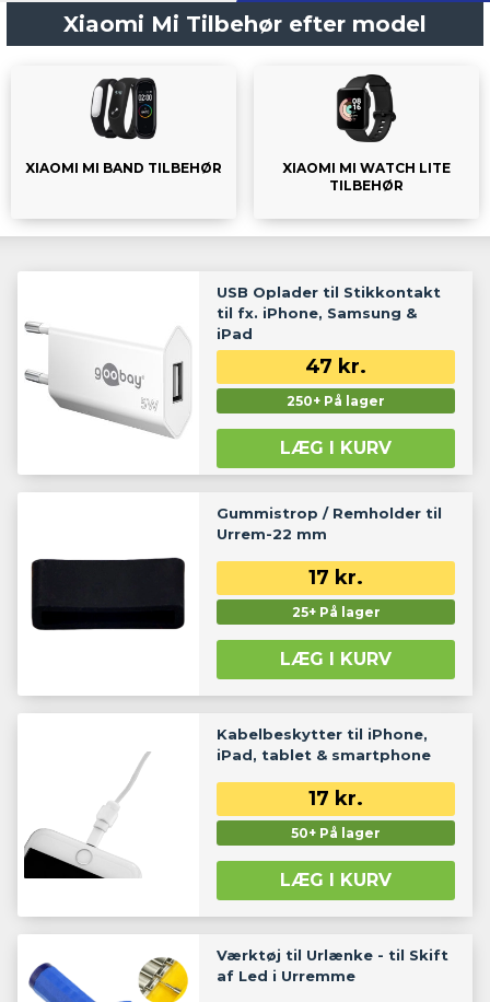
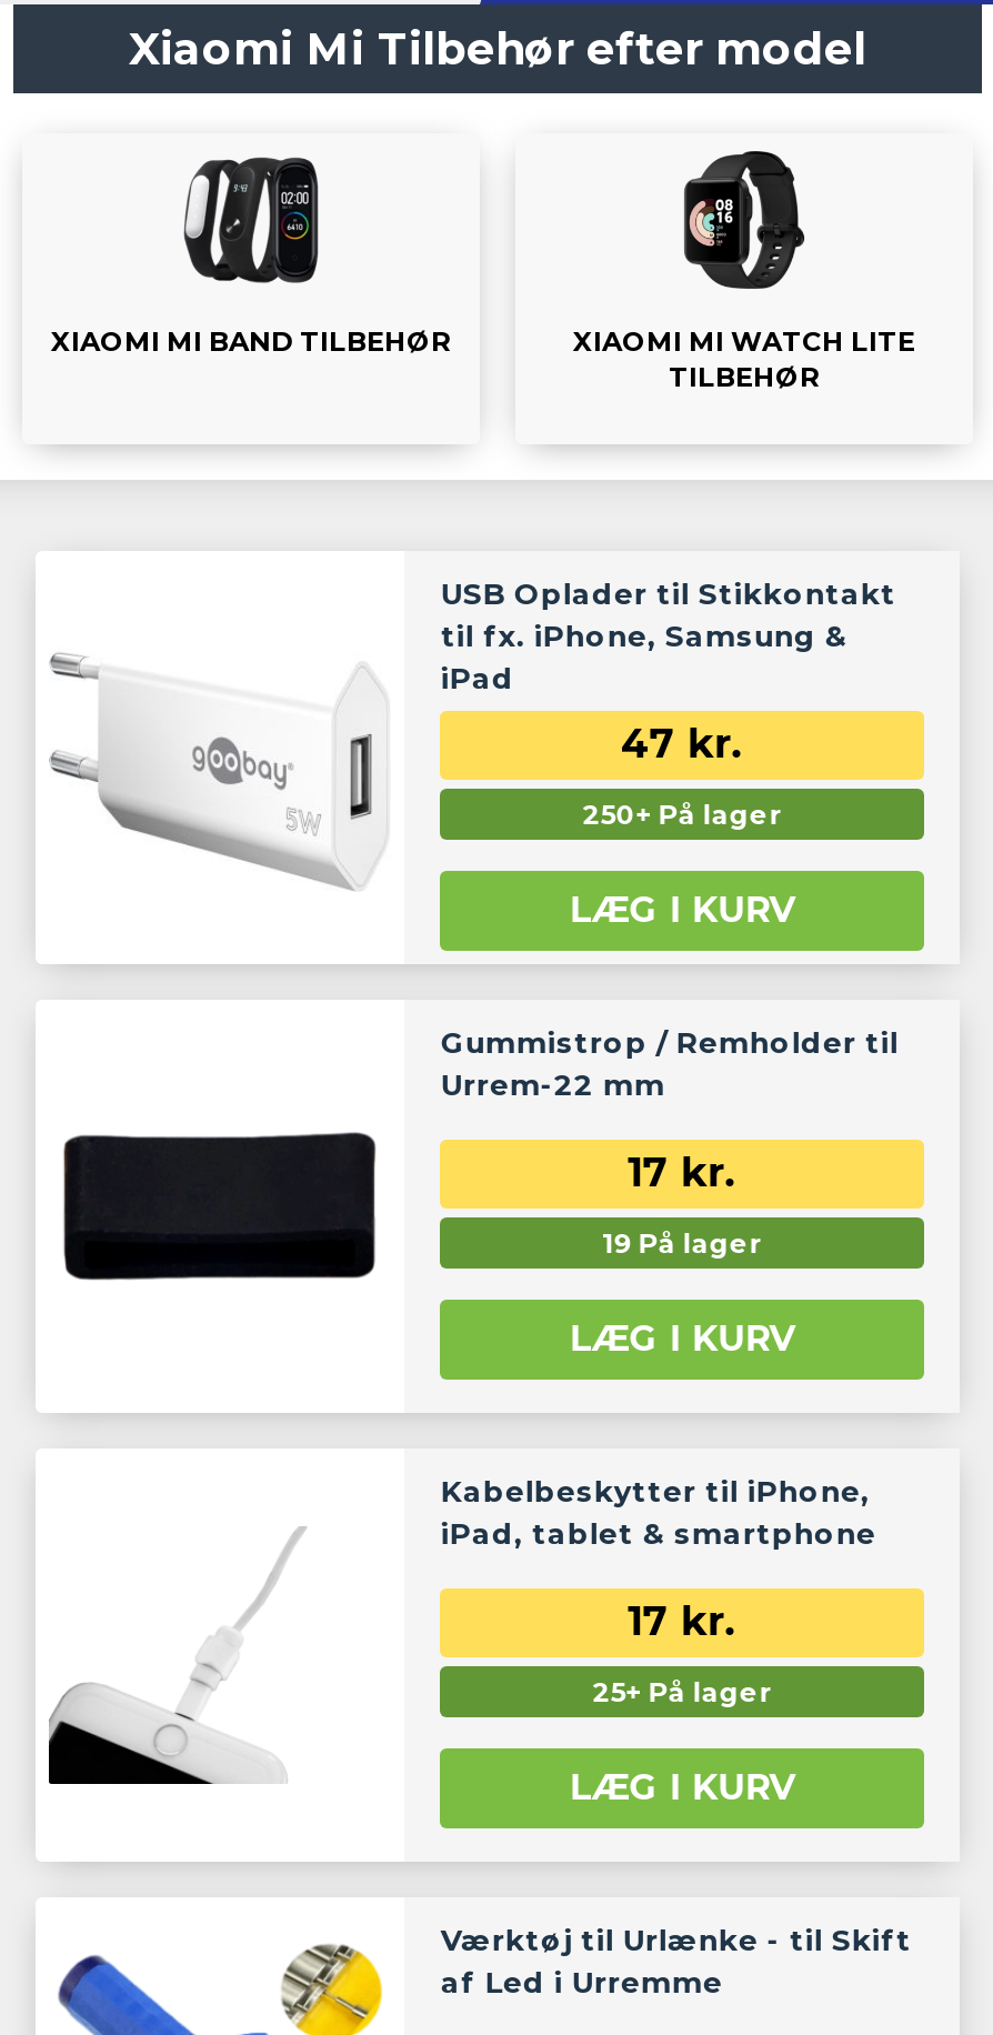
- 25+ På lager
+ 19 På lager

- 50+ På lager
+ 25+ På lager
